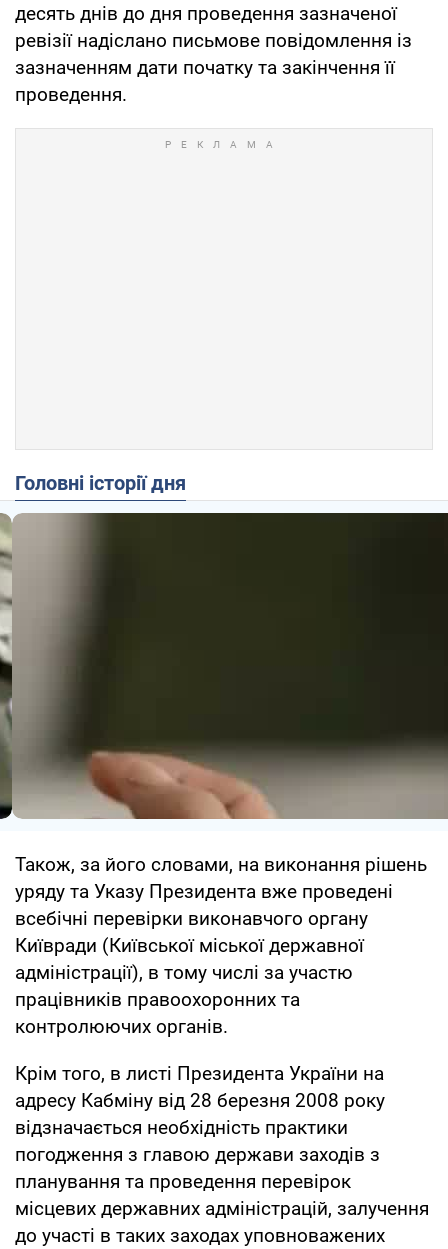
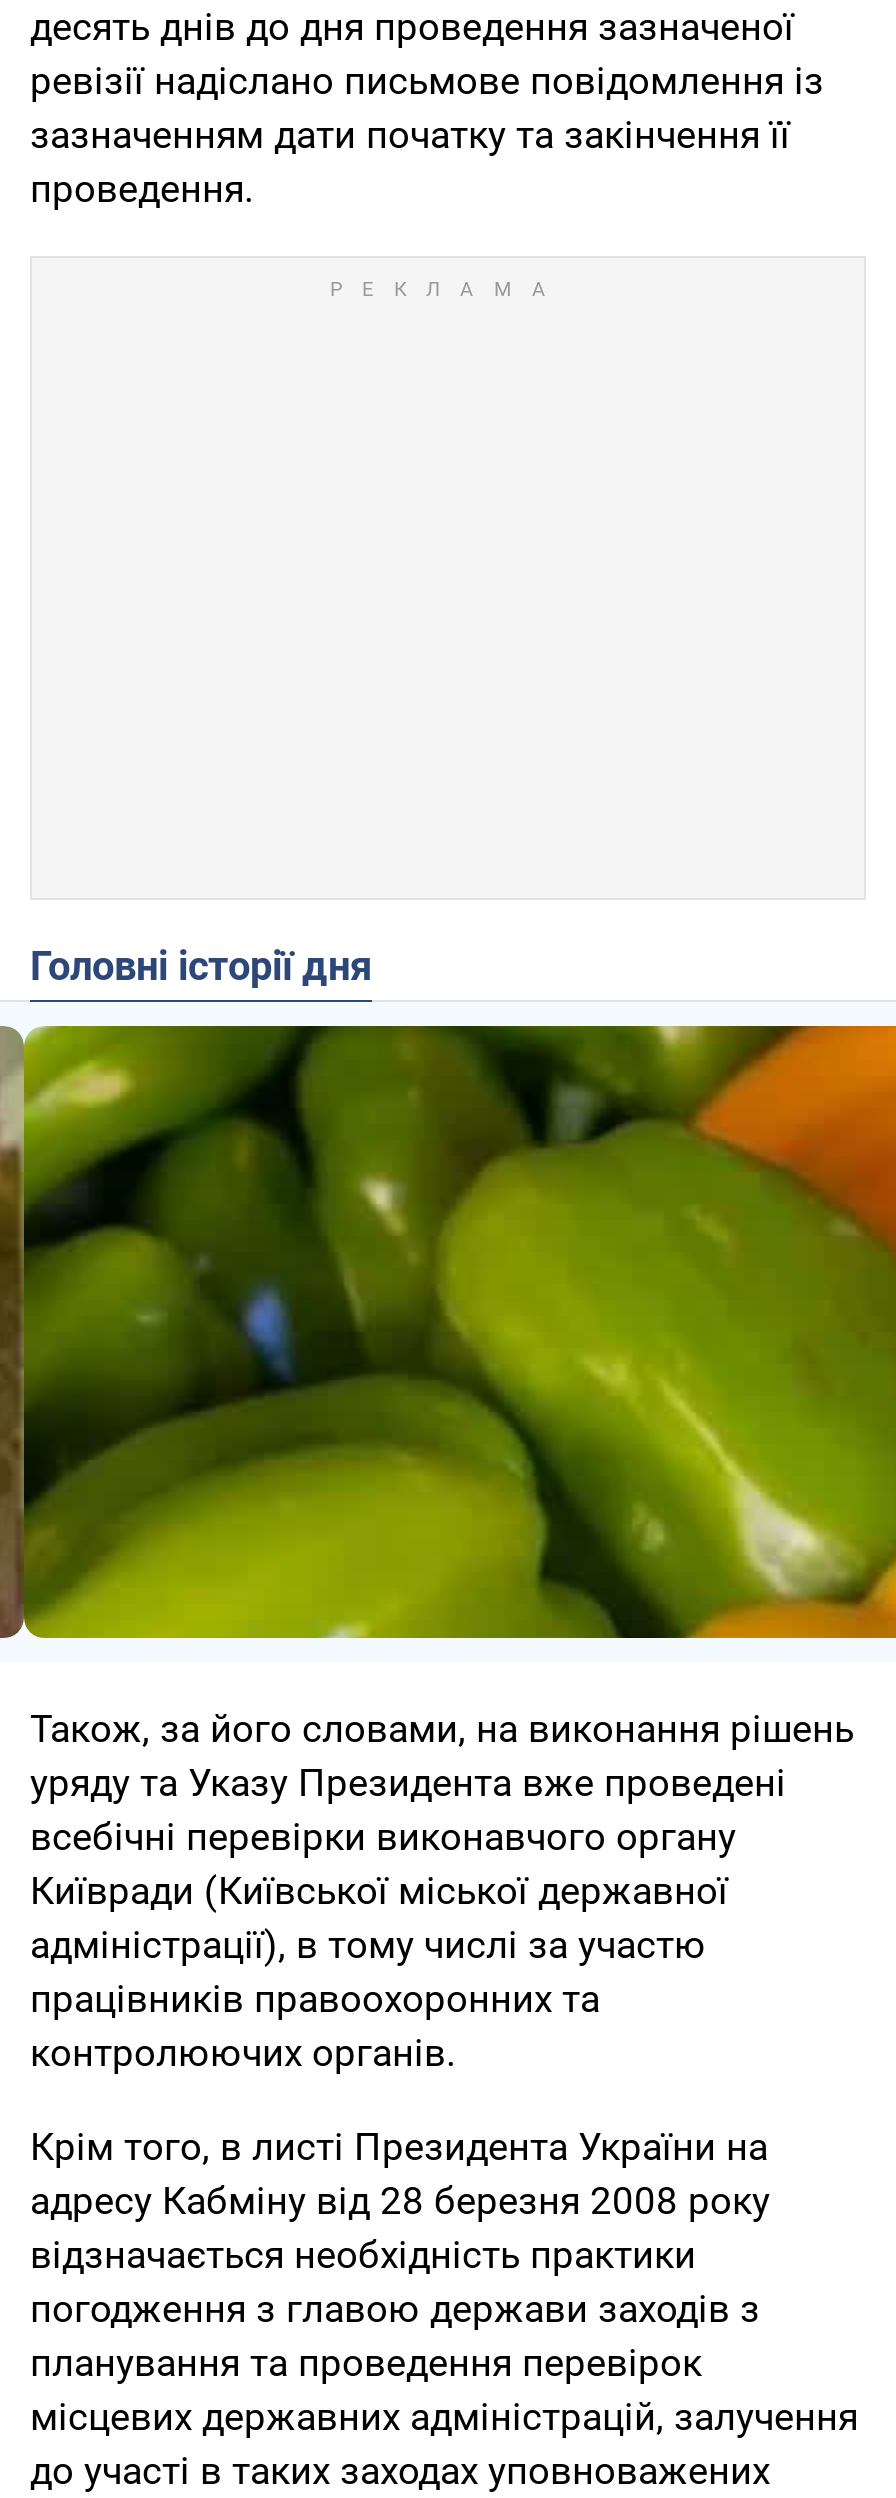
- [image]
+ [image]
